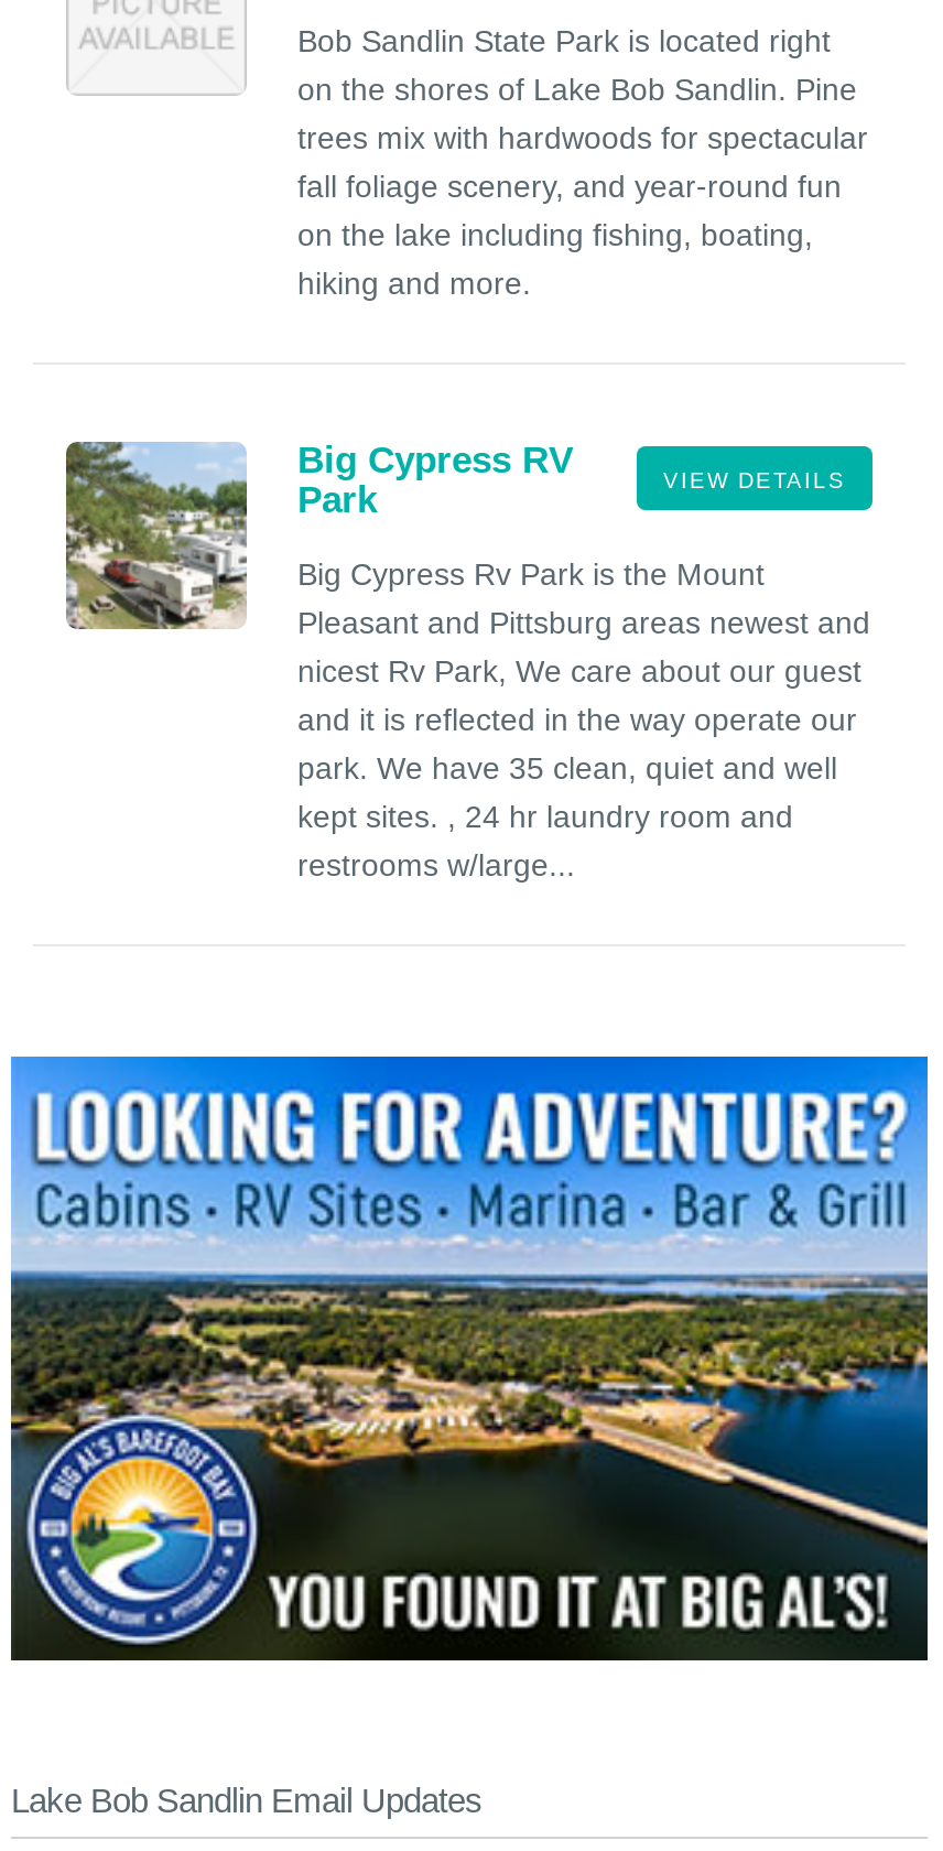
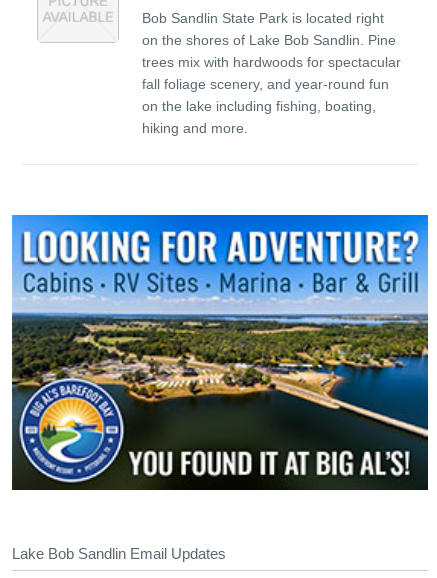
- [image]
- VIEW DETAILS
- Big Cypress RV
- Park
- Big Cypress Rv Park is the Mount
- Pleasant and Pittsburg areas newest and
- nicest Rv Park, We care about our guest
- and it is reflected in the way operate our
- park. We have 35 clean, quiet and well
- kept sites. , 24 hr laundry room and
- restrooms w/large...
